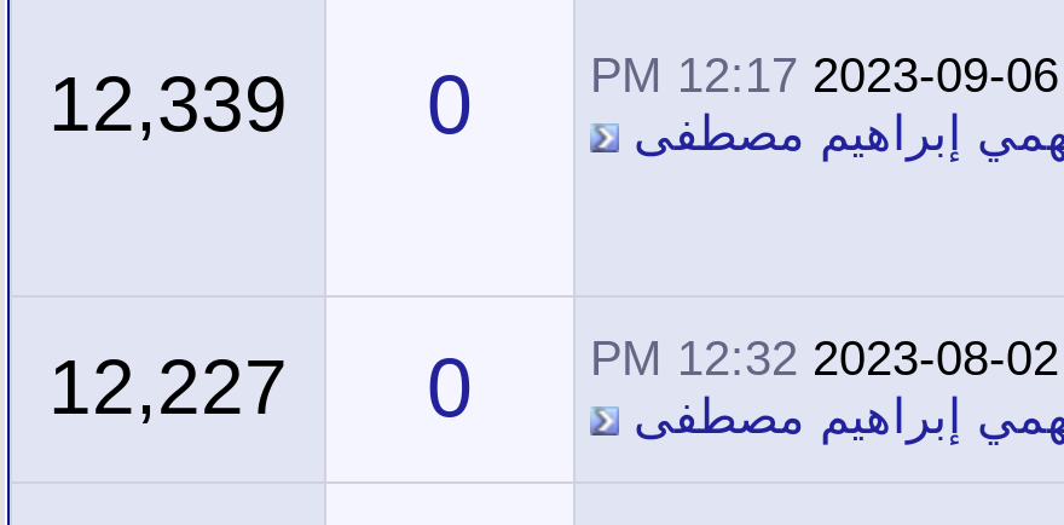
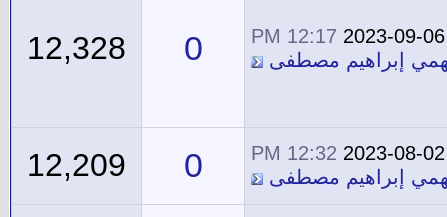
- 12,339 0
+ 12,328 0

- 12,227 0
+ 12,209 0
